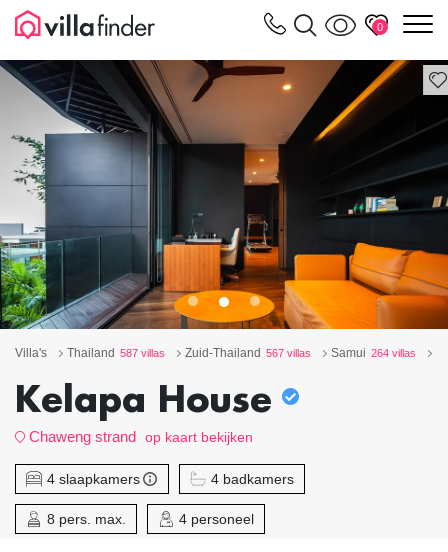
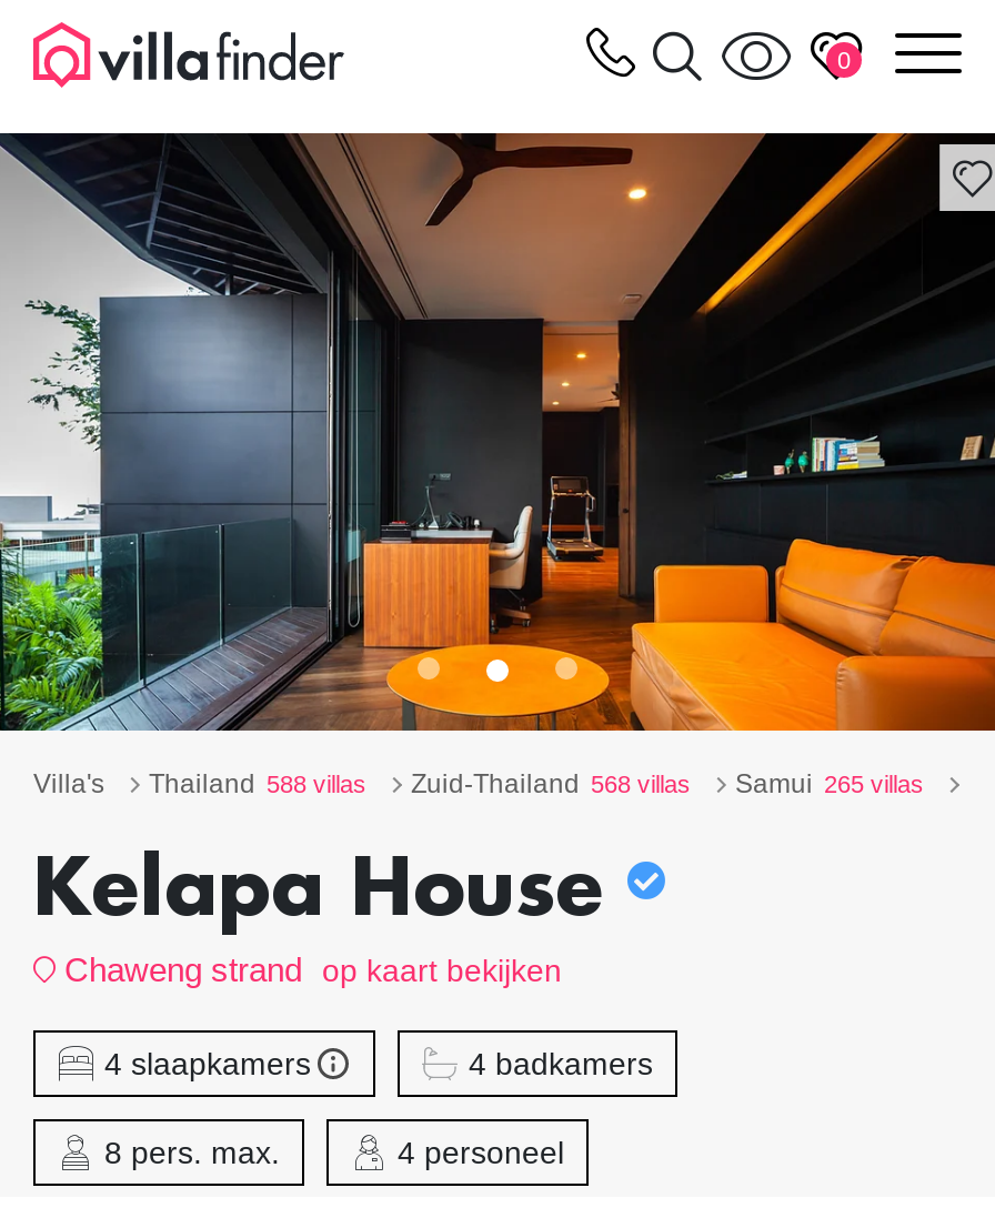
- Thailand 587 villas
+ Thailand 588 villas

- Zuid-Thailand 567 villas
+ Zuid-Thailand 568 villas

- Samui 264 villas
+ Samui 265 villas
